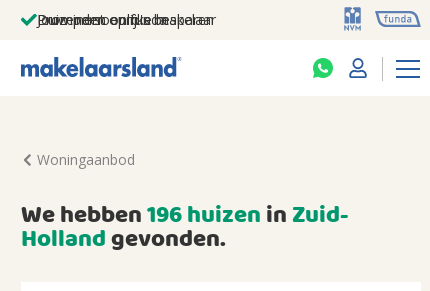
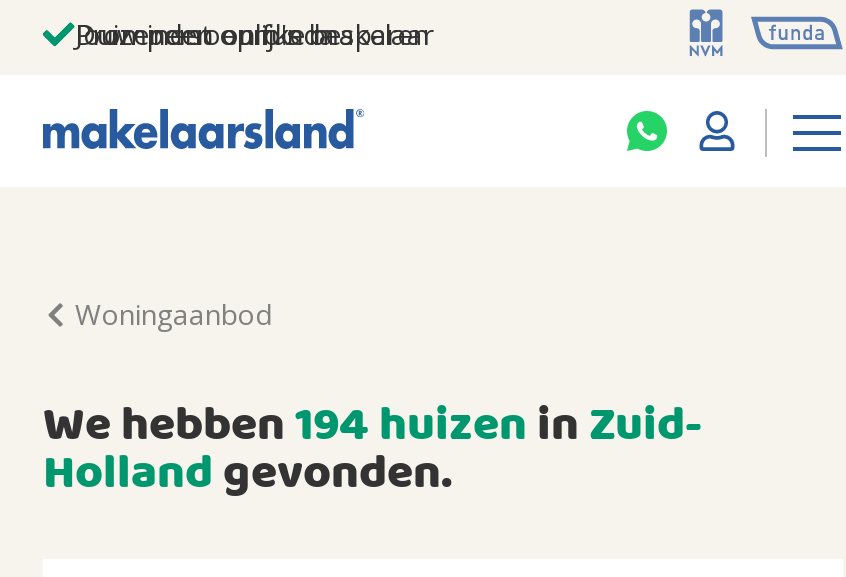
- We hebben196 huizen in Zuid-
+ We hebben194 huizen in Zuid-
